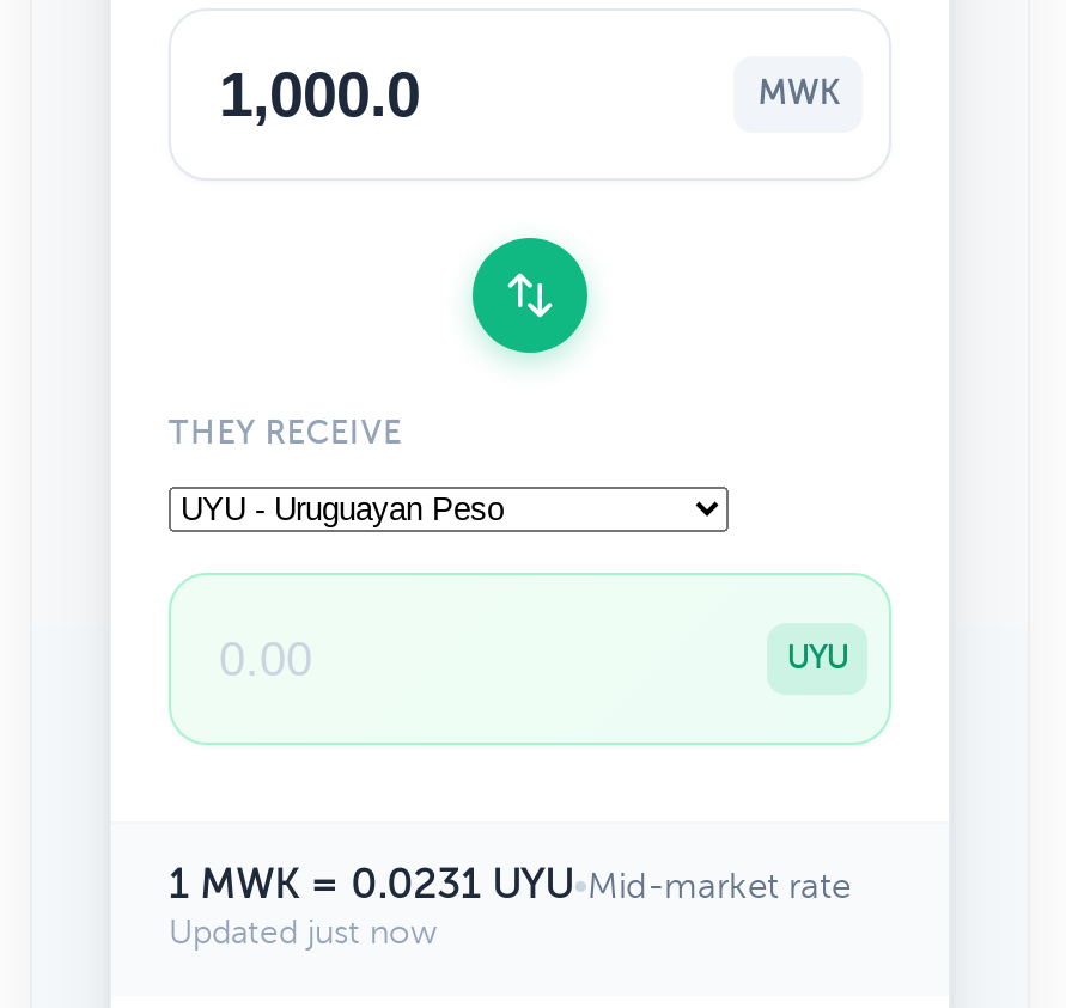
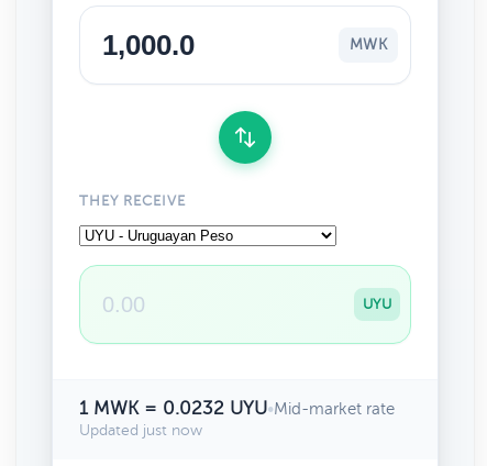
- 1 MWK = 0.0231 UYU • Mid-market rate
+ 1 MWK = 0.0232 UYU • Mid-market rate
